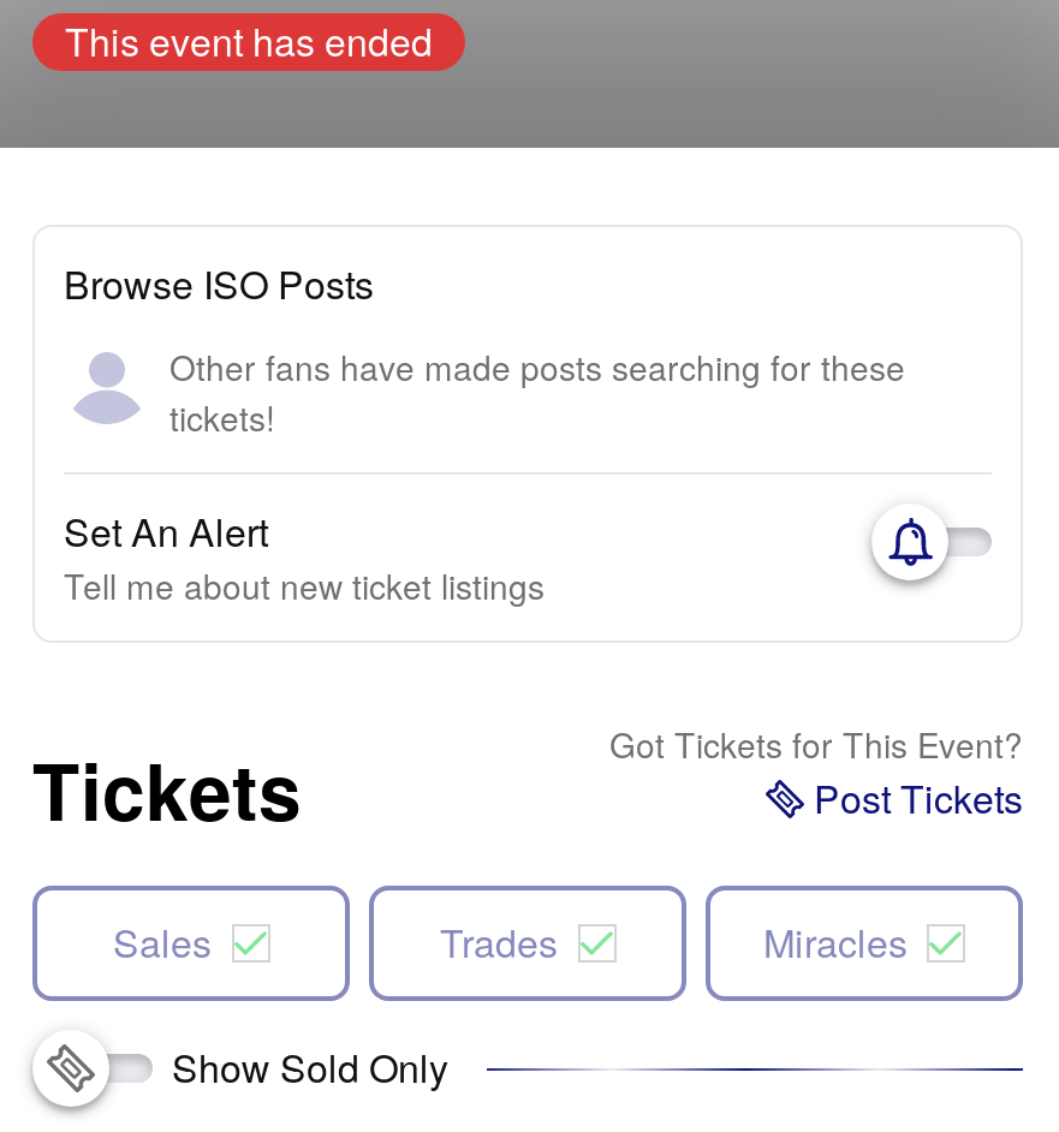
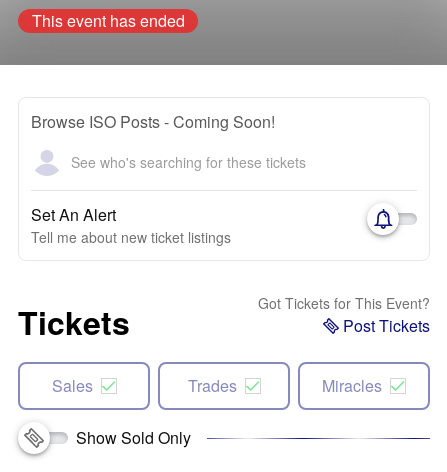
- Browse ISO Posts
+ Browse ISO Posts - Coming Soon!

- Other fans have made posts searching for these
- tickets!
+ See who's searching for these tickets
